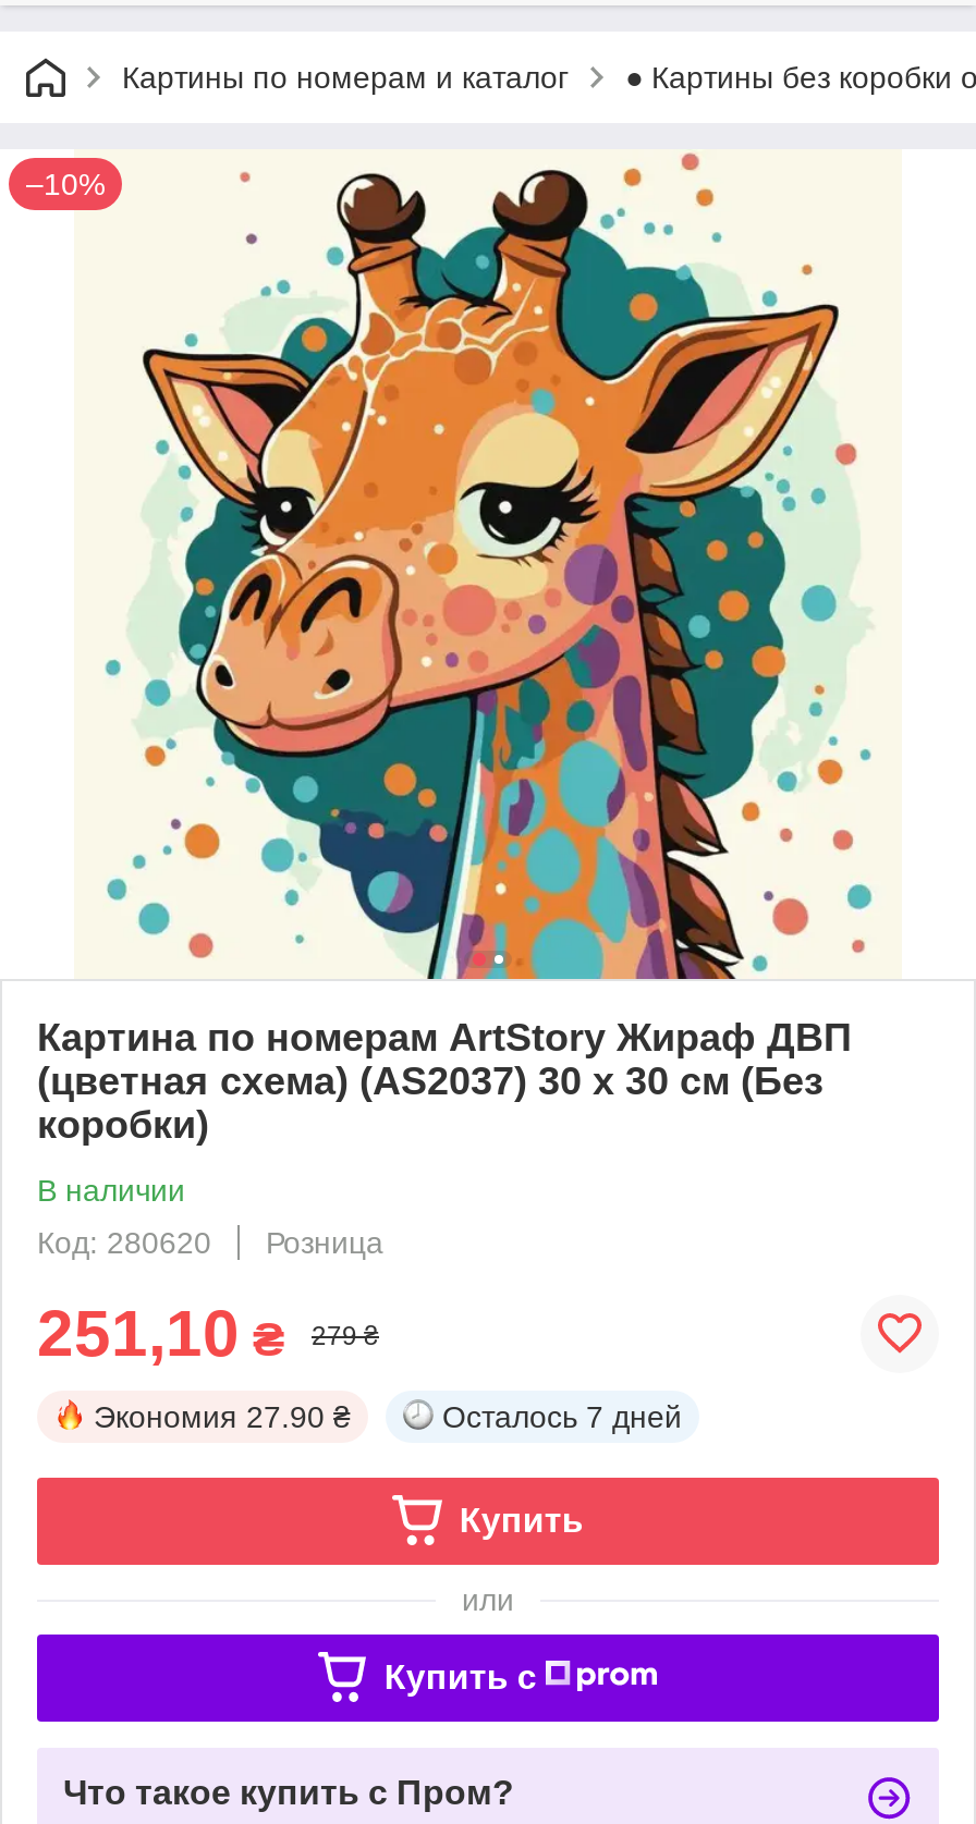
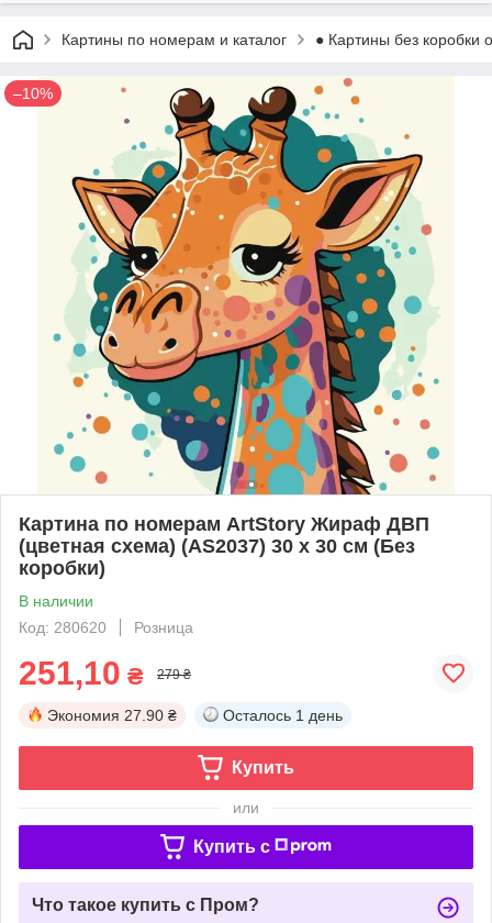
- Осталось 7 дней
+ Осталось 1 день
